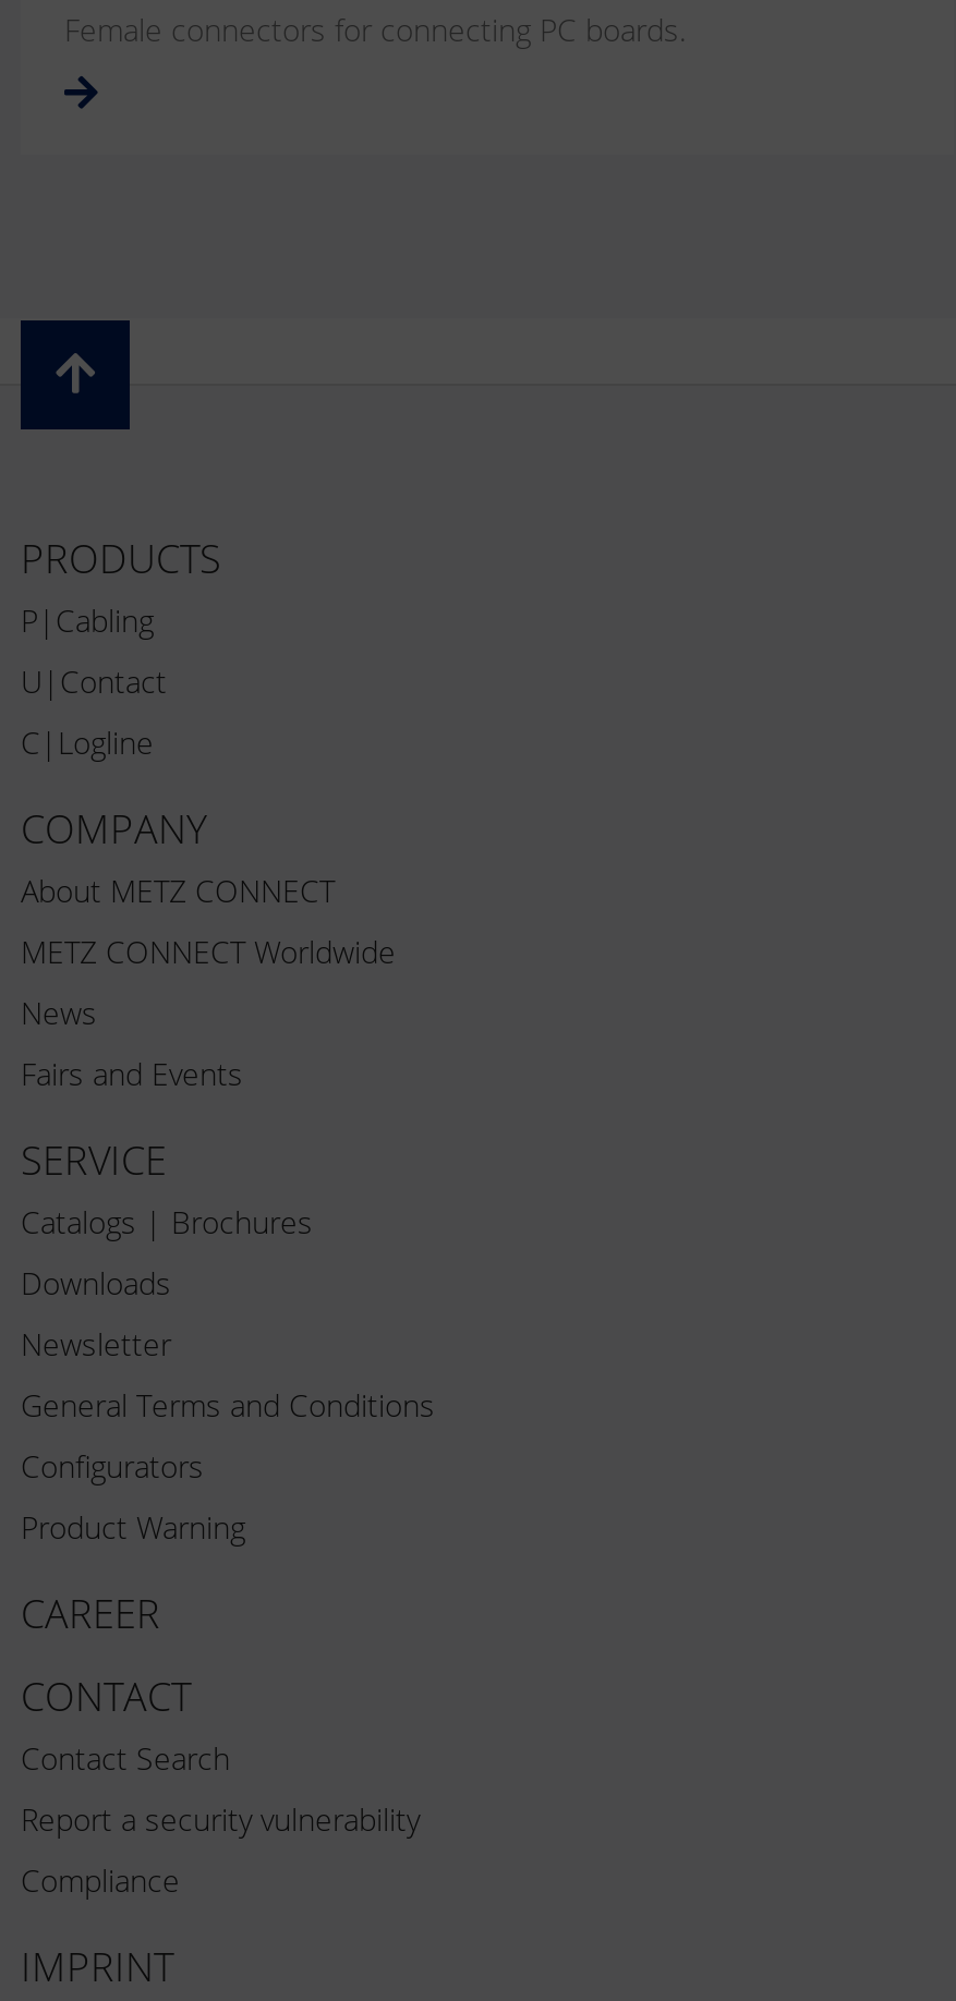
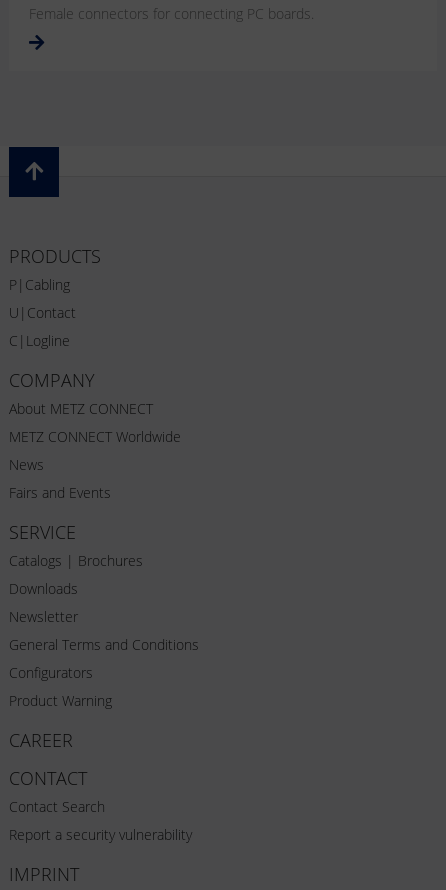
- Compliance
